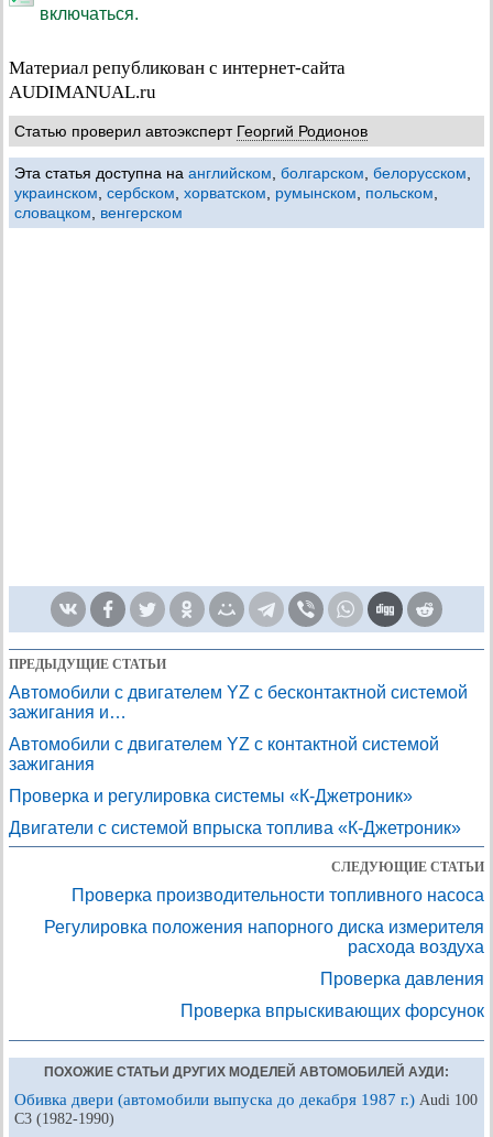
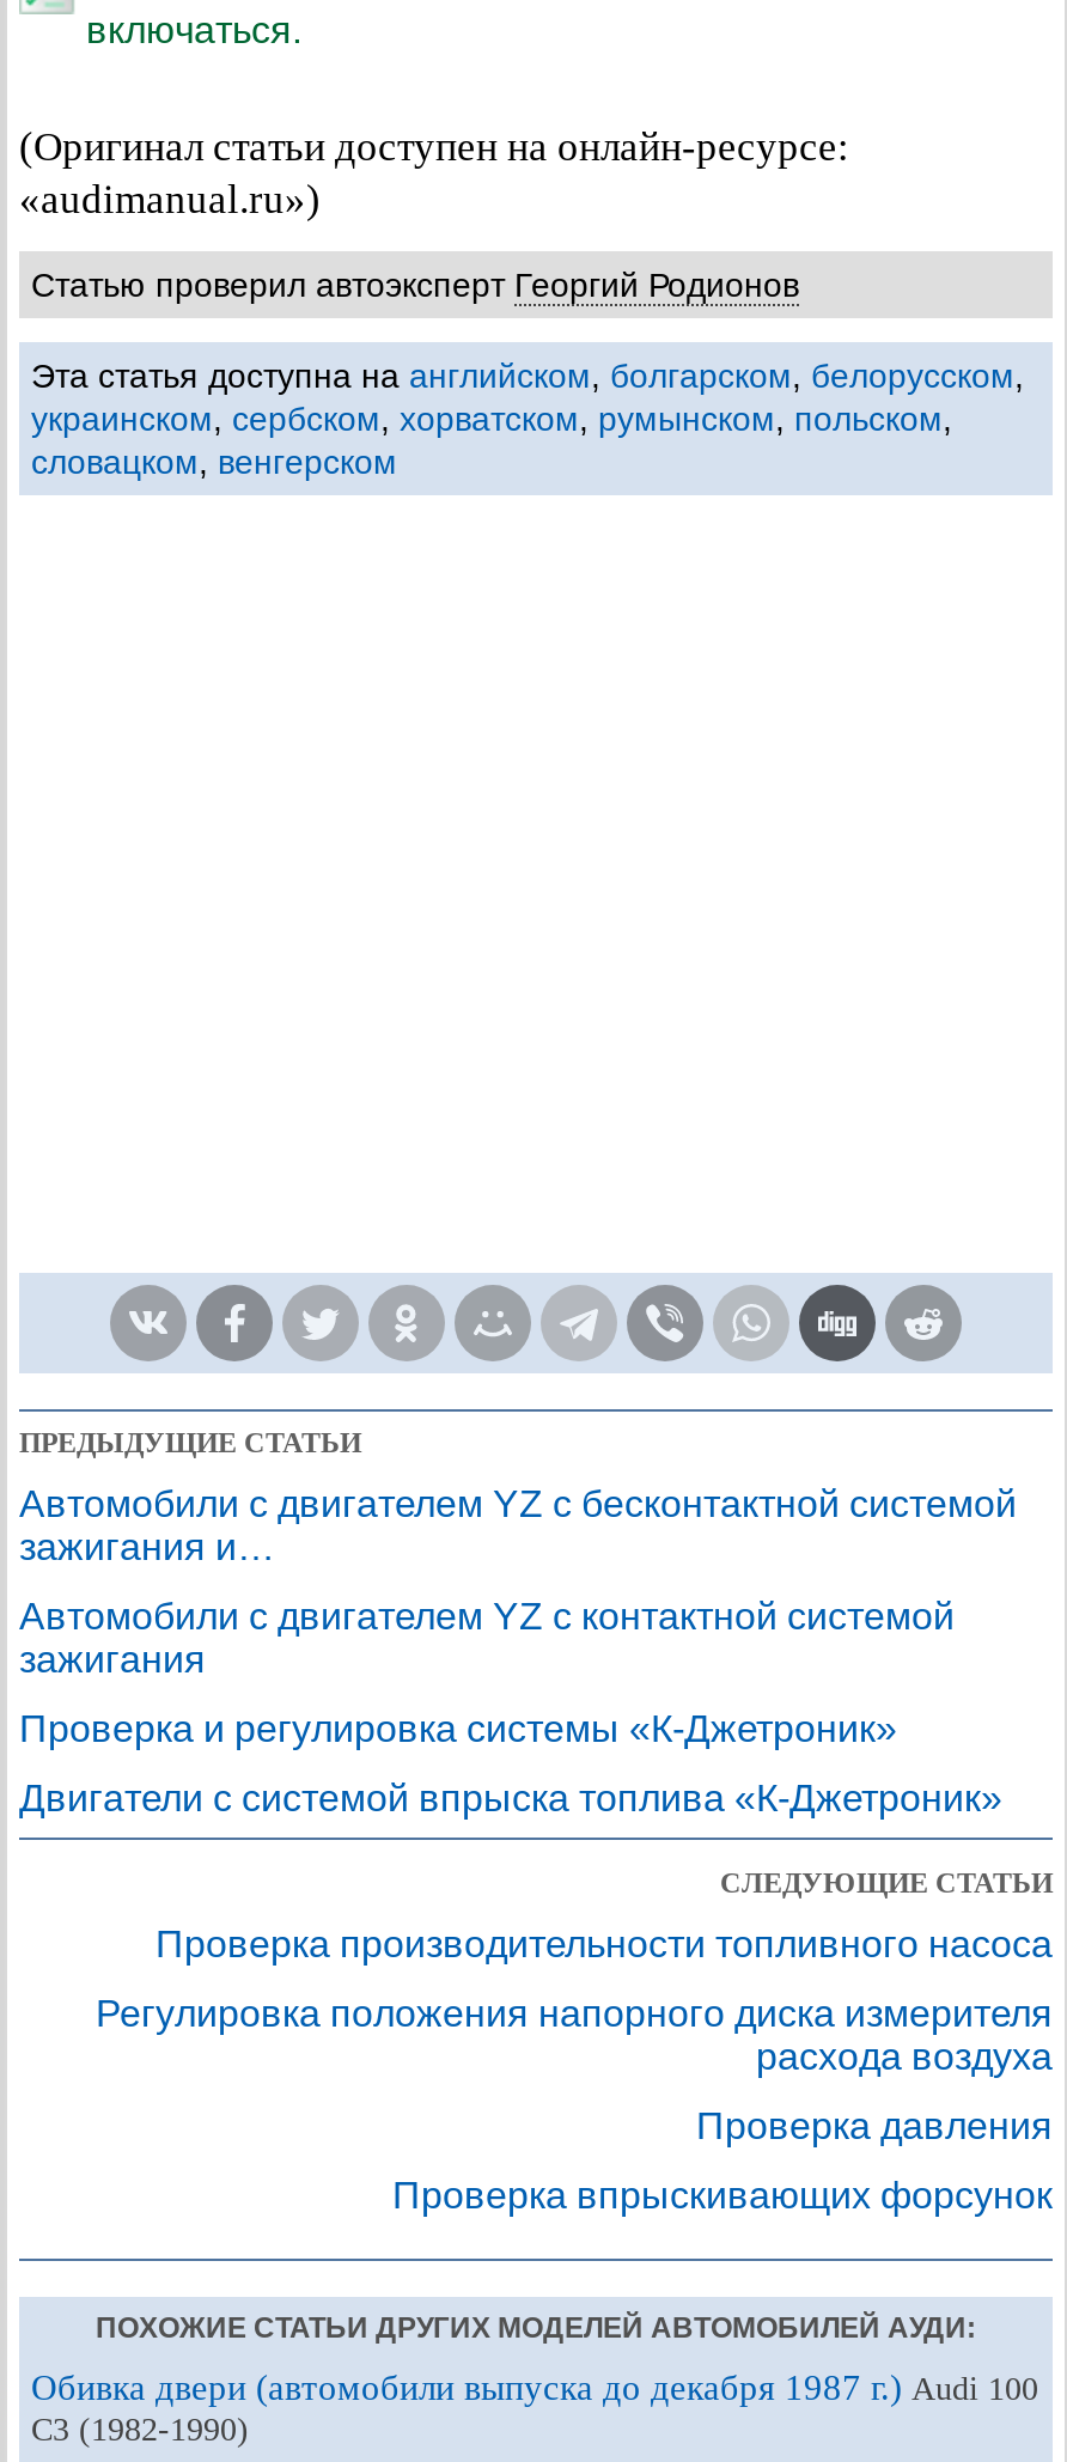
- Материал републикован с интернет-сайта
- AUDIMANUAL.ru
+ (Оригинал статьи доступен на онлайн-ресурсе:
+ «audimanual.ru»)
